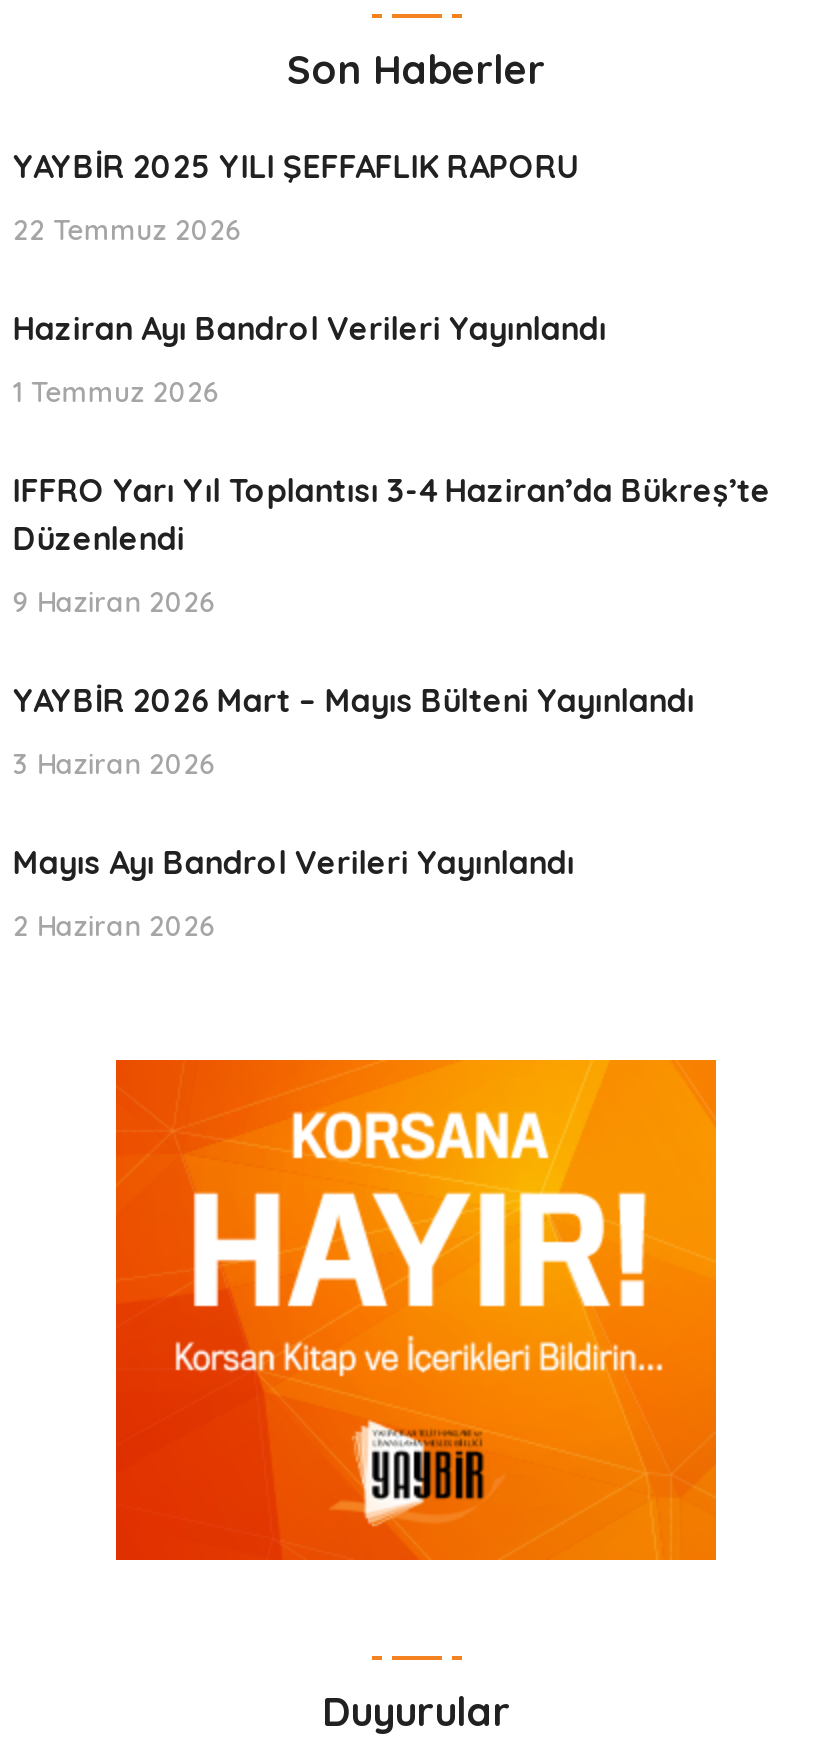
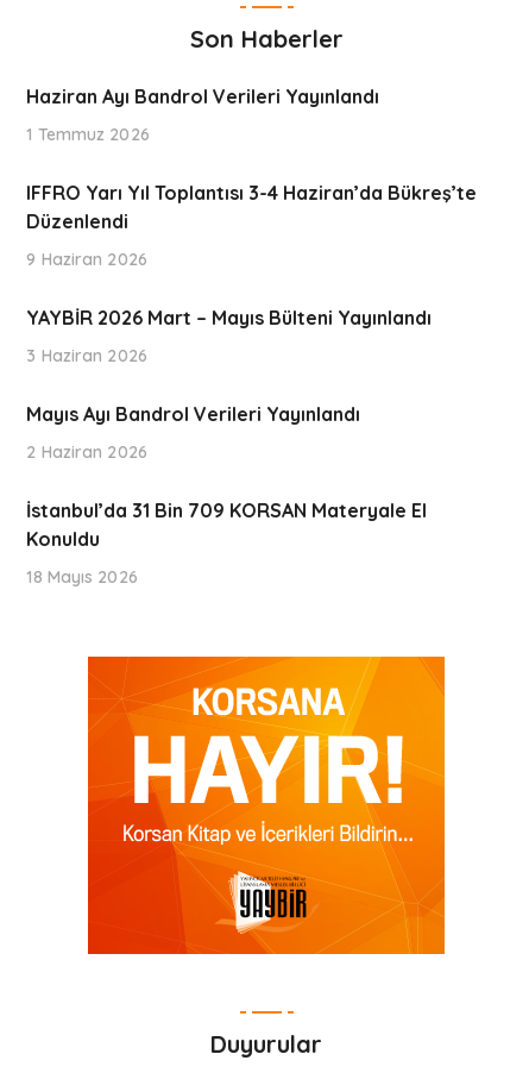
- YAYBİR 2025 YILI ŞEFFAFLIK RAPORU
- 22 Temmuz 2026

moved up: Haziran Ayı Bandrol Verileri Yayınlandı | 1 Temmuz 2026 | IFFRO Yarı Yıl Toplantısı 3-4 Haziran’da Bükreş’te | ... | Mayıs Ayı Bandrol Verileri Yayınlandı | 2 Haziran 2026

+ İstanbul’da 31 Bin 709 KORSAN Materyale El
+ Konuldu
+ 18 Mayıs 2026
